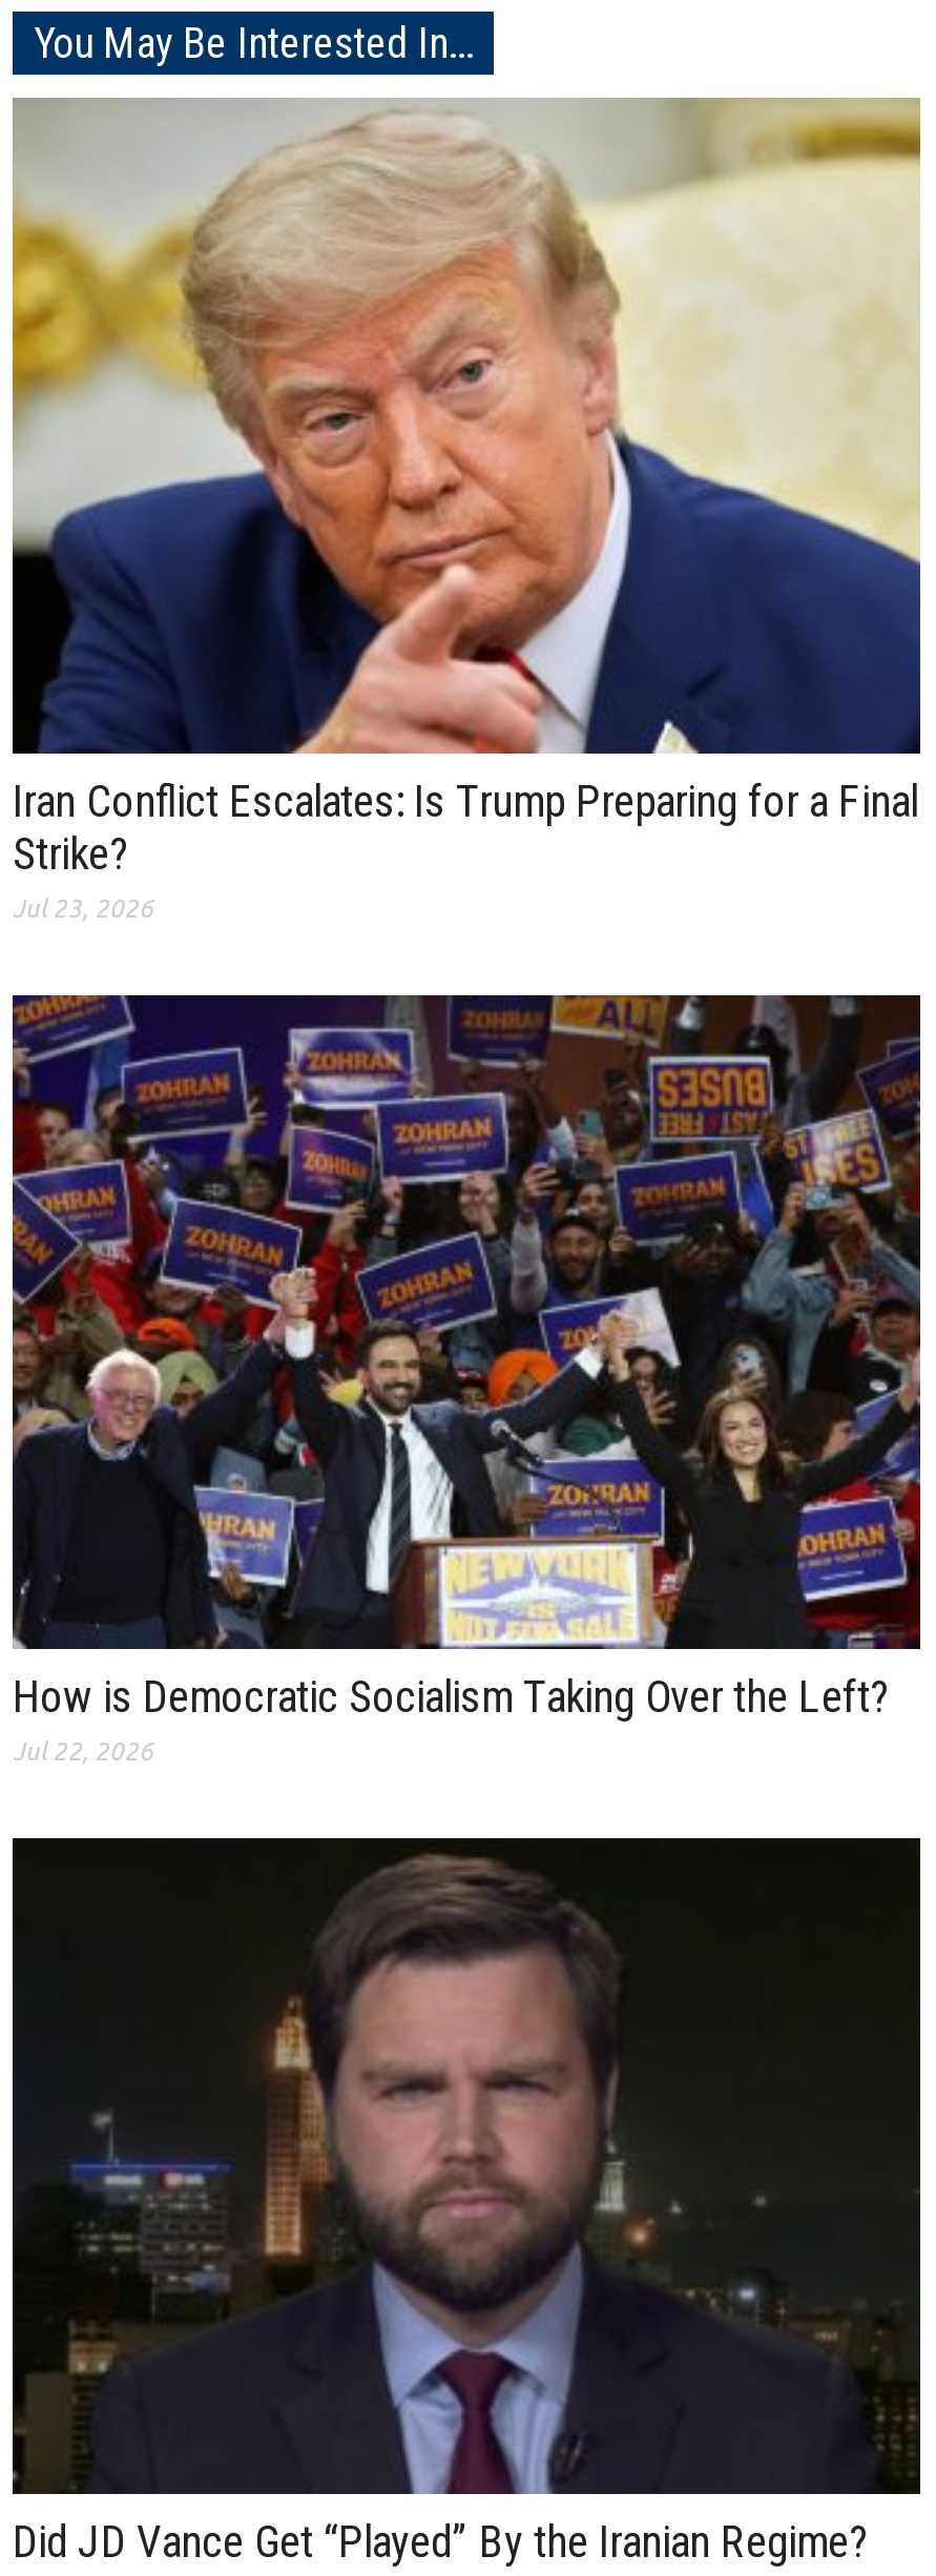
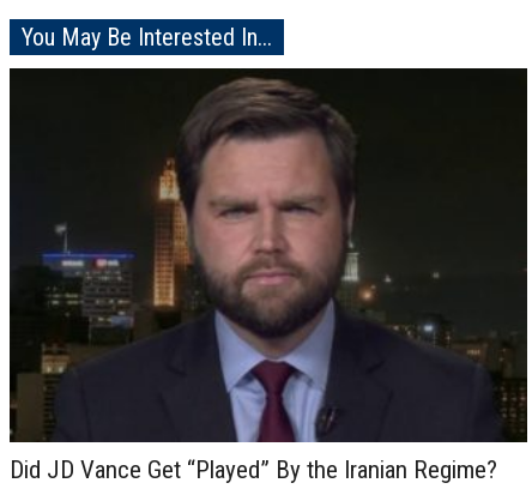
- [image]
- Iran Conflict Escalates: Is Trump Preparing for a Final
- Strike?
- Jul 23, 2026

- [image]
- How is Democratic Socialism Taking Over the Left?
- Jul 22, 2026
